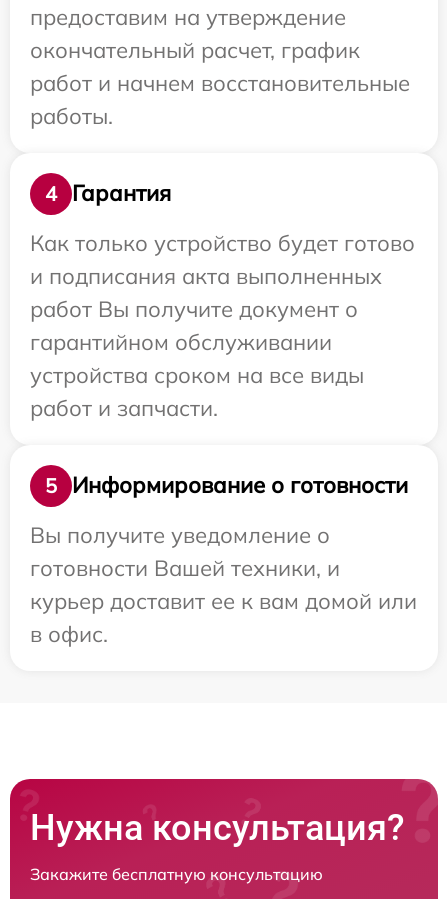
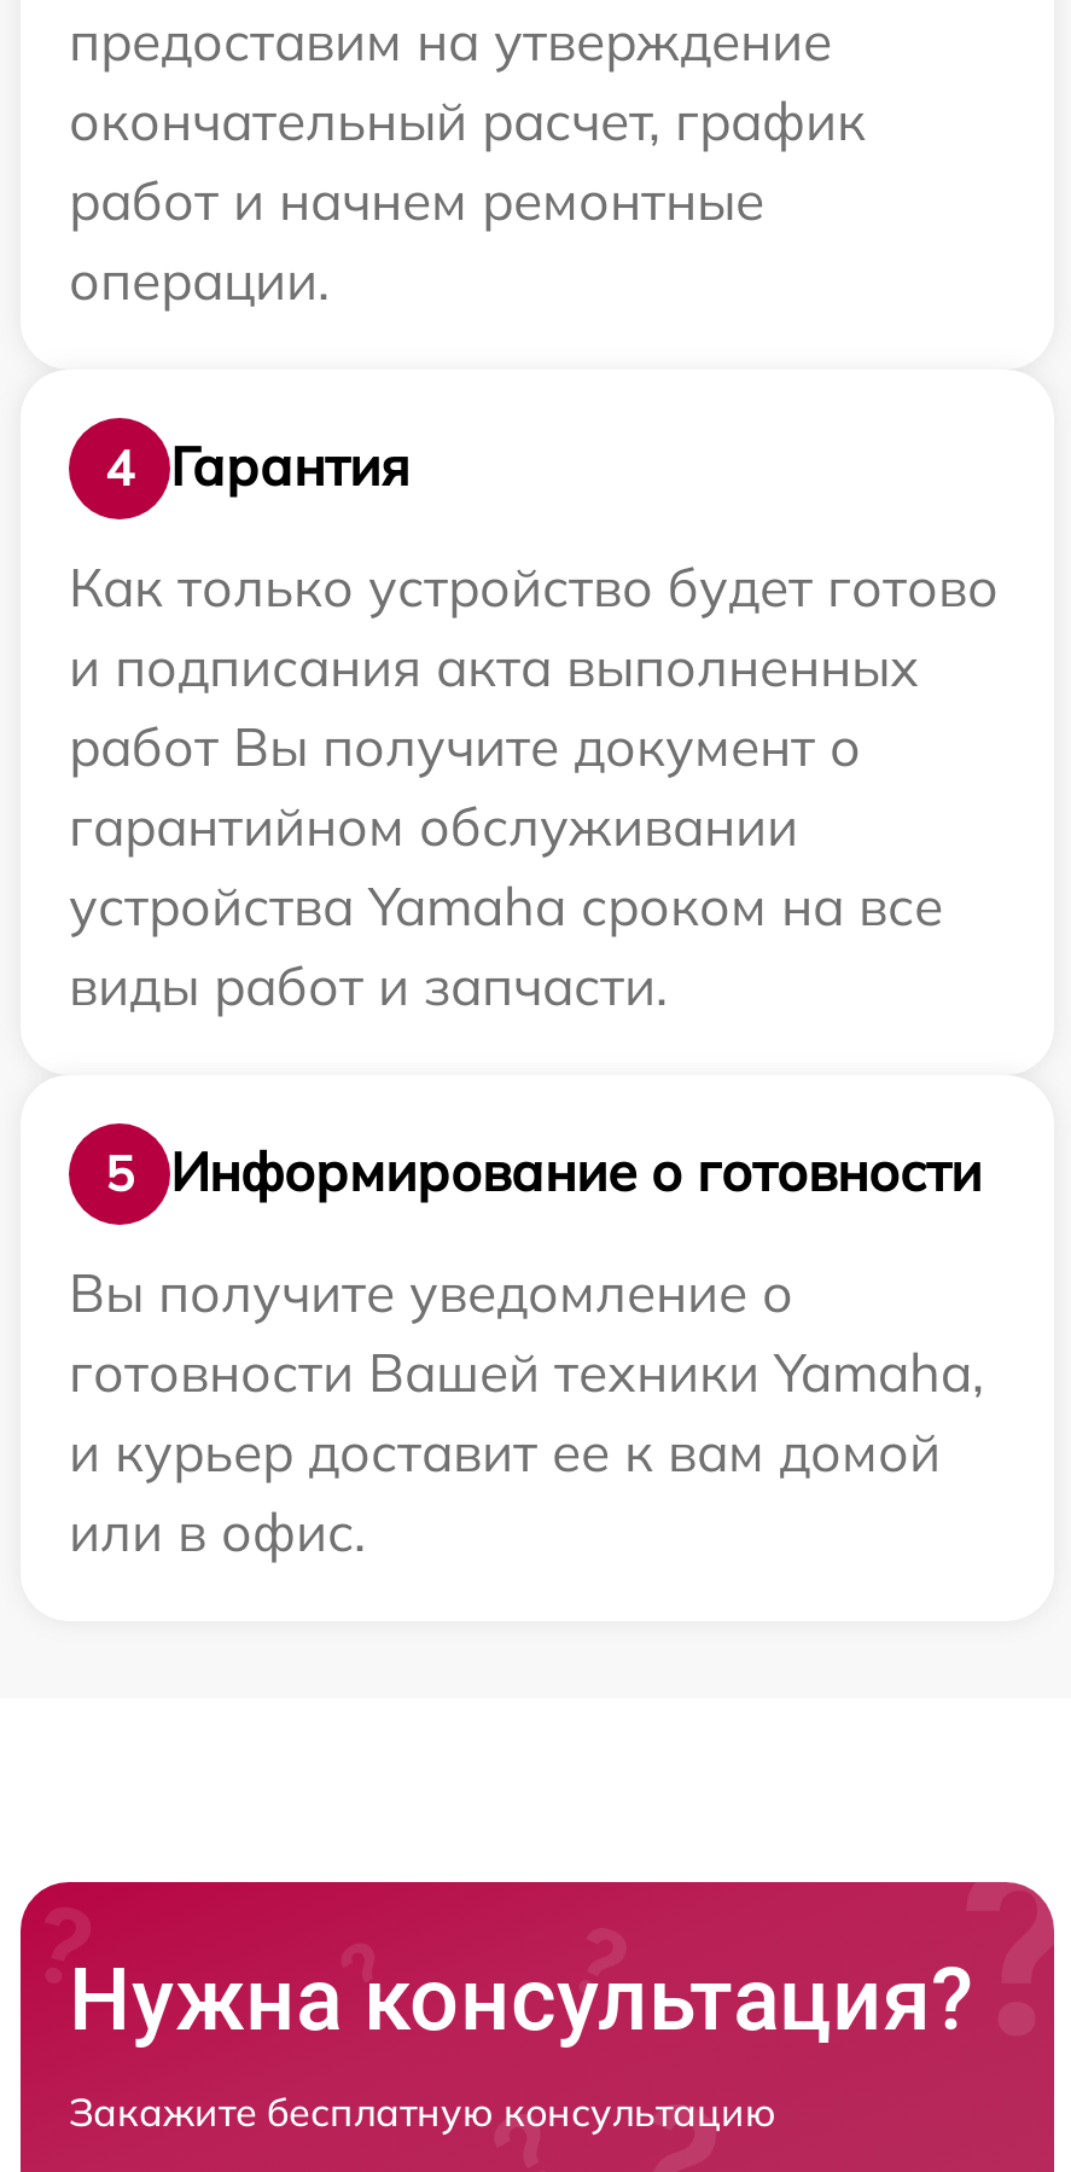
- работ и начнем восстановительные
- работы.
+ работ и начнем ремонтные
+ операции.

- устройства сроком на все виды
- работ и запчасти.
+ устройства Yamaha сроком на все
+ виды работ и запчасти.

- готовности Вашей техники, и
- курьер доставит ее к вам домой или
- в офис.
+ готовности Вашей техники Yamaha,
+ и курьер доставит ее к вам домой
+ или в офис.
